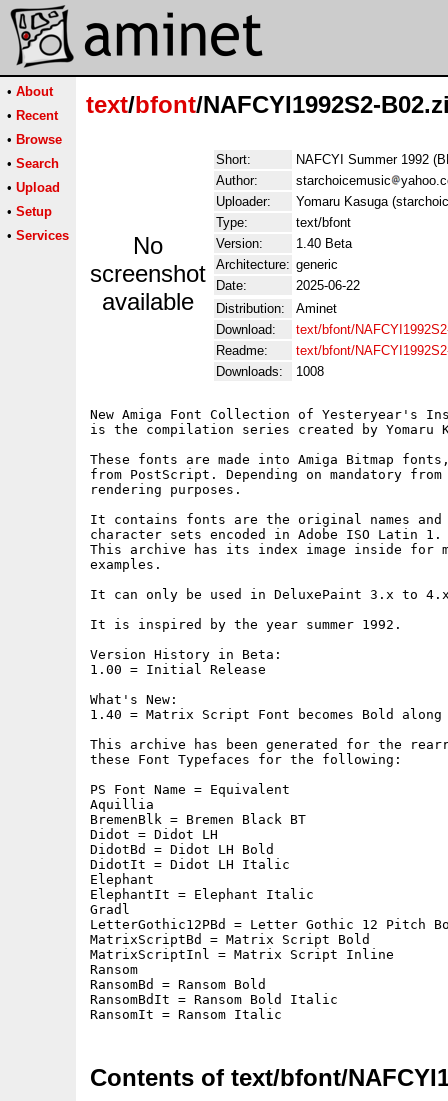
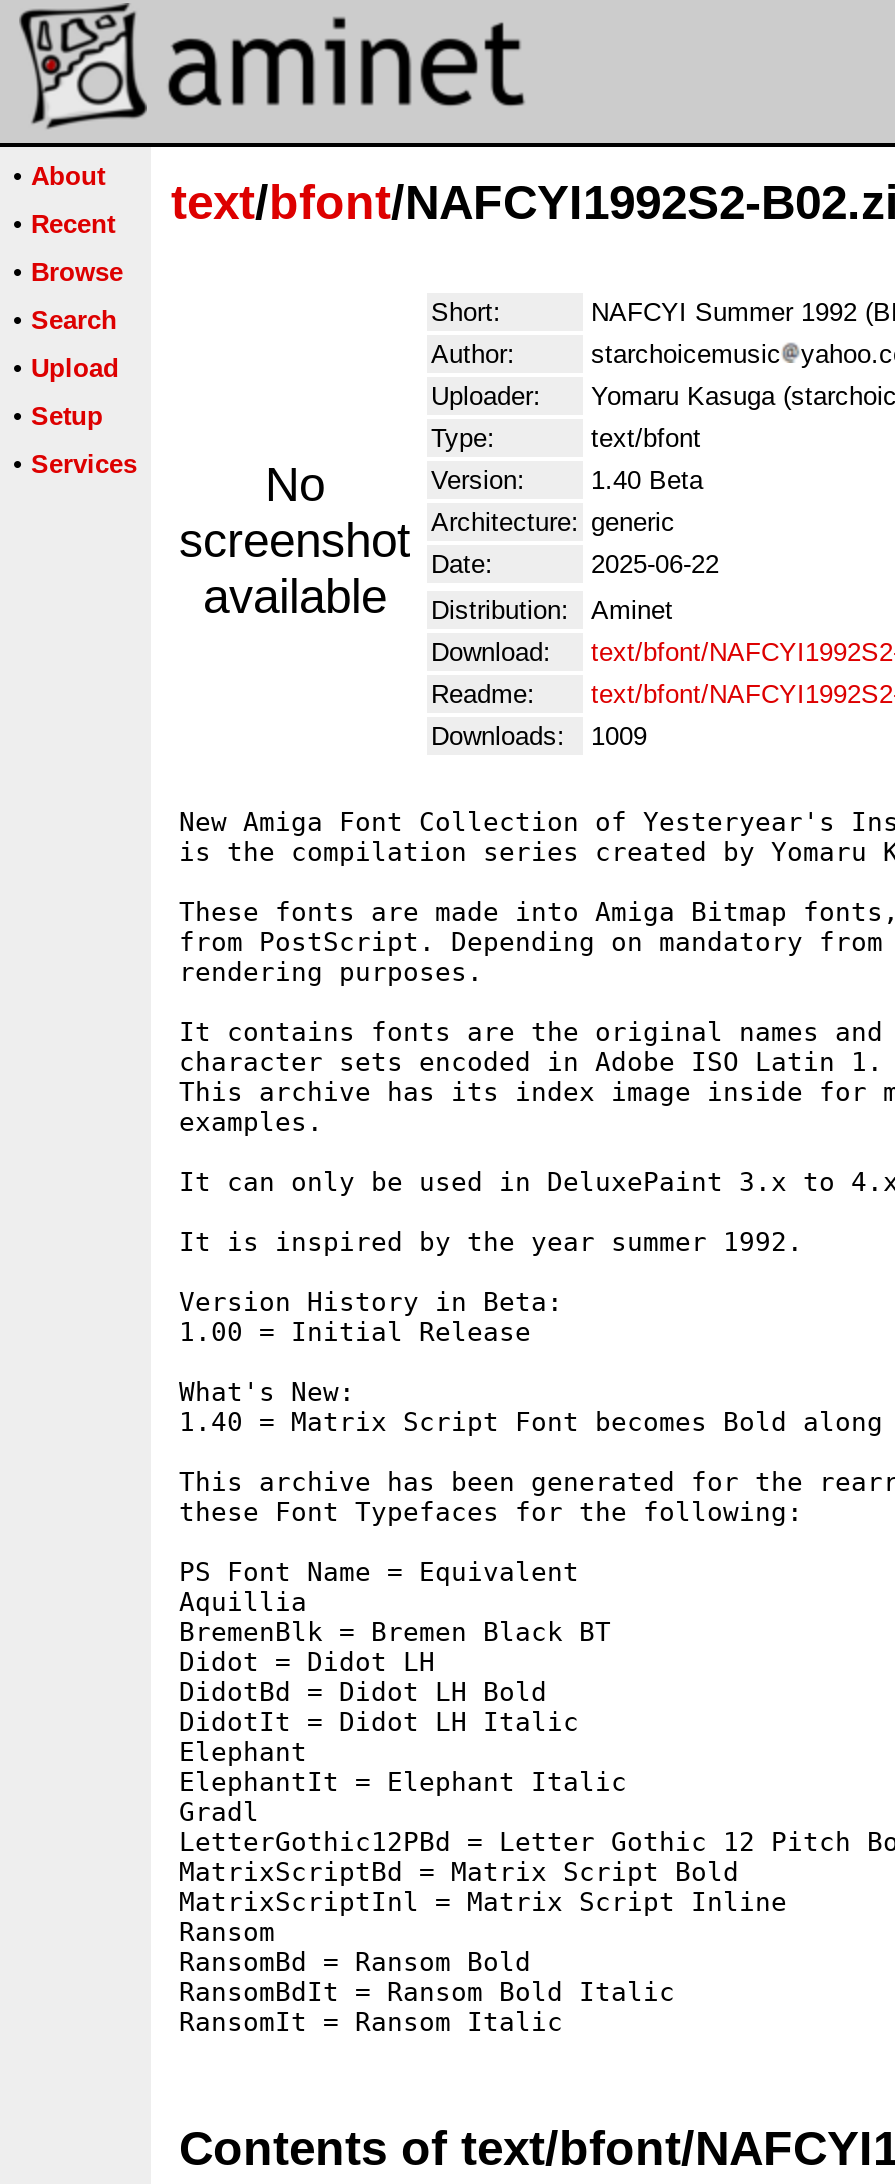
- Downloads: 1008
+ Downloads: 1009
